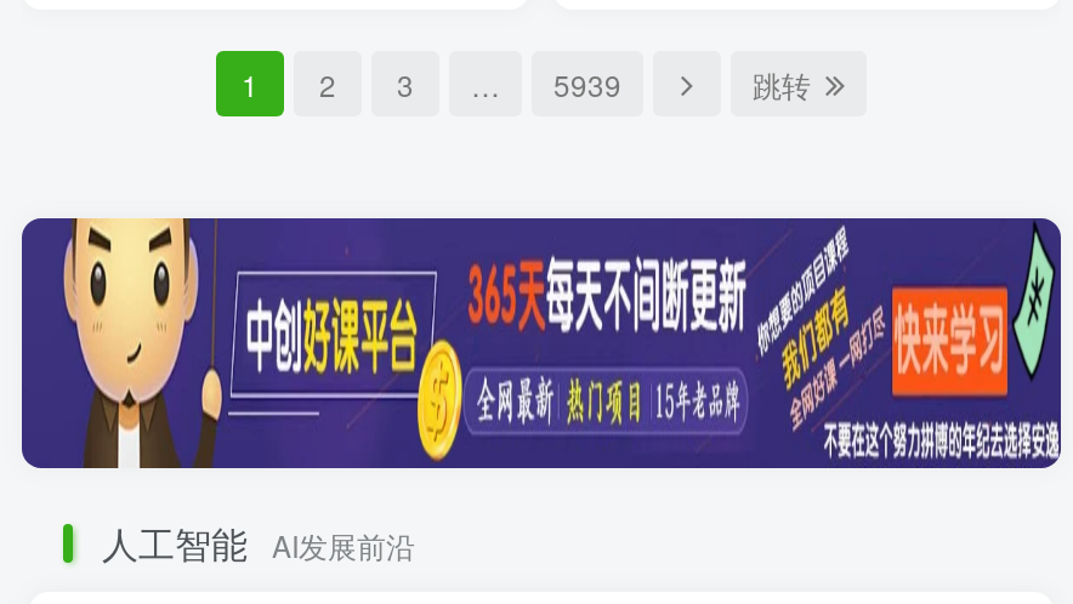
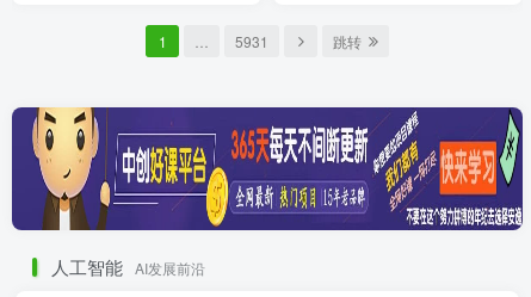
- 2
- 3

- 5939
+ 5931
